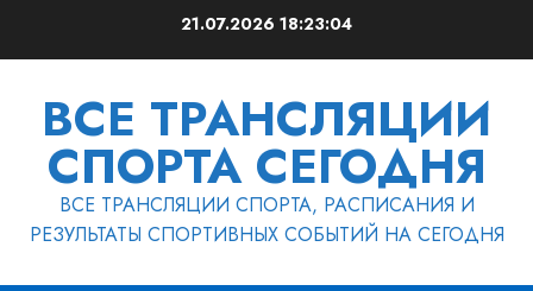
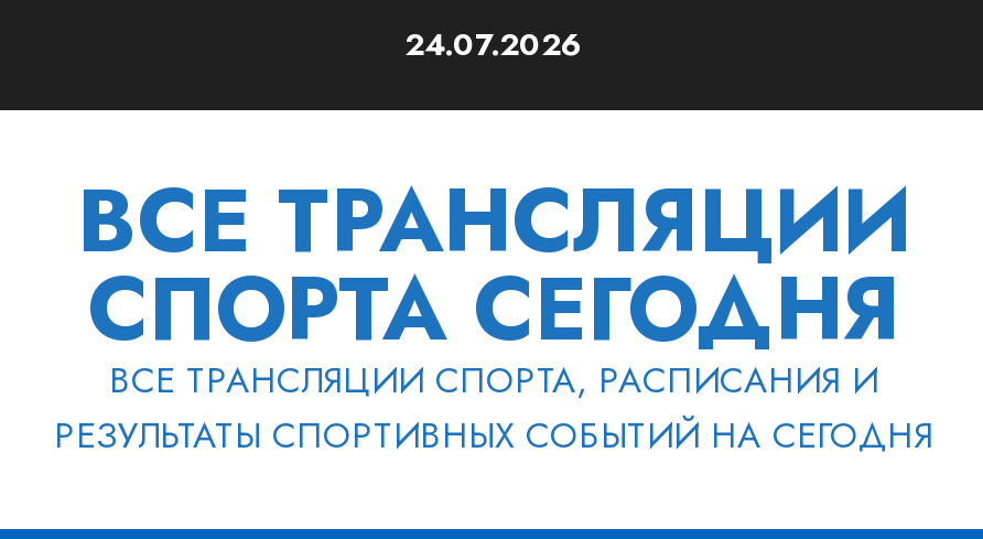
- 21.07.2026 18:23:04
+ 24.07.2026
